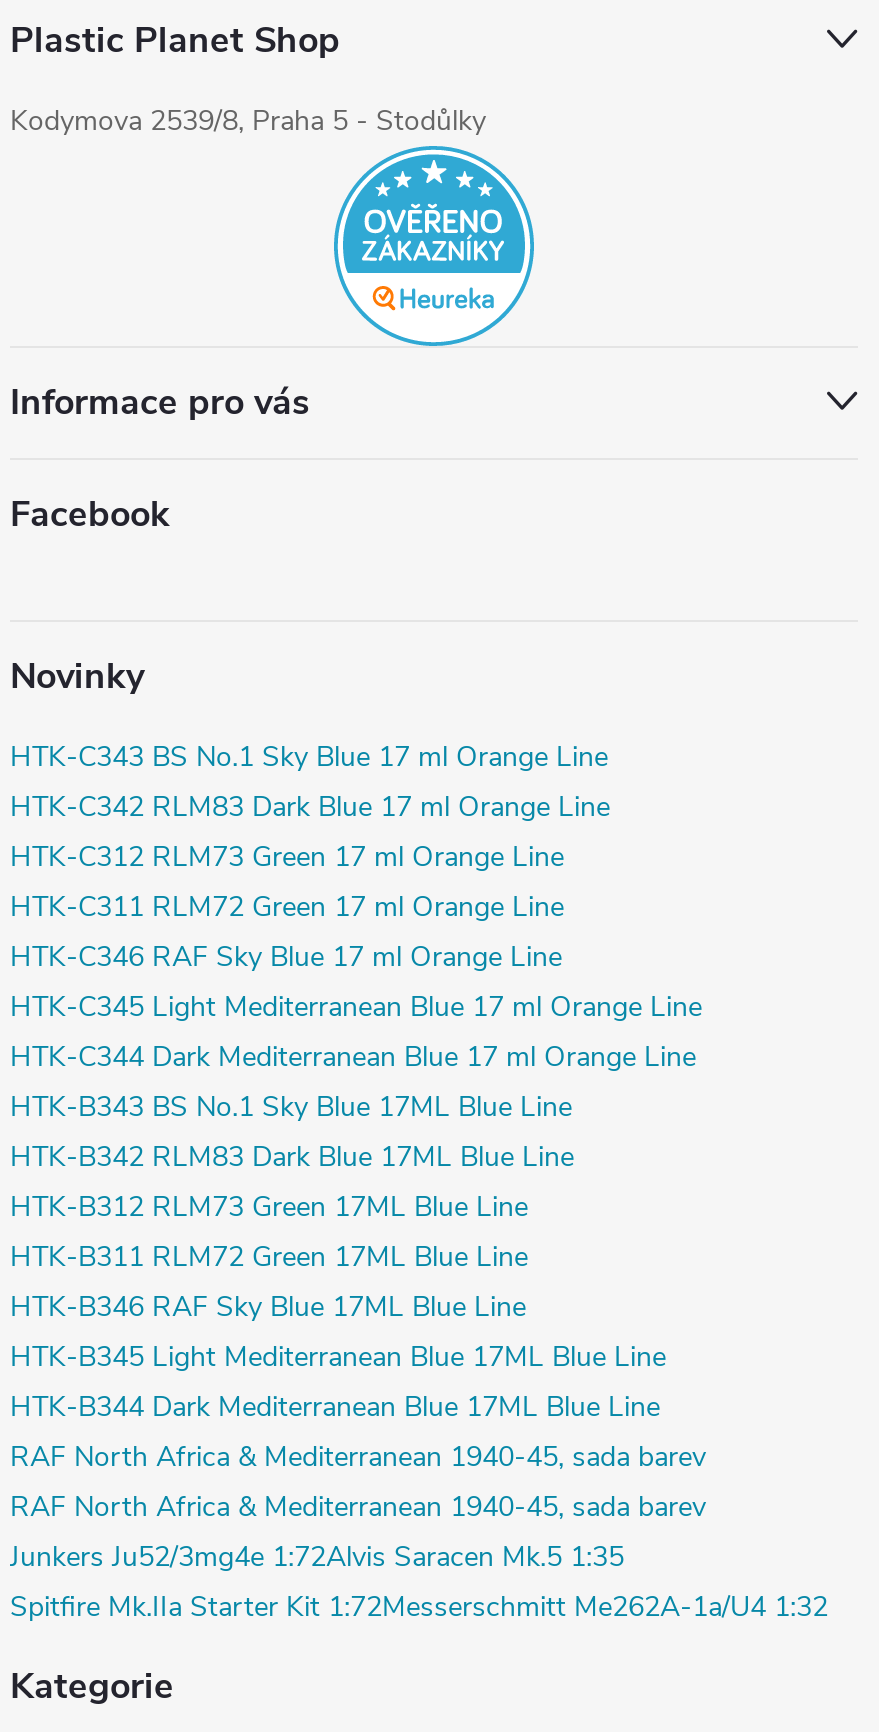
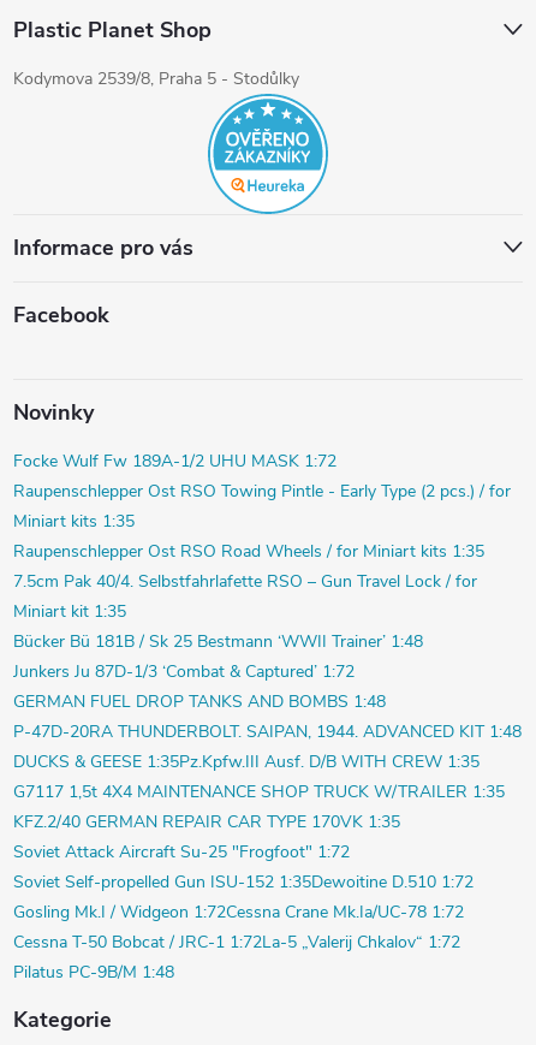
- HTK-C343 BS No.1 Sky Blue 17 ml Orange Line
- HTK-C342 RLM83 Dark Blue 17 ml Orange Line
- HTK-C312 RLM73 Green 17 ml Orange Line
- HTK-C311 RLM72 Green 17 ml Orange Line
- HTK-C346 RAF Sky Blue 17 ml Orange Line
- HTK-C345 Light Mediterranean Blue 17 ml Orange Line
- HTK-C344 Dark Mediterranean Blue 17 ml Orange Line
- HTK-B343 BS No.1 Sky Blue 17ML Blue Line
- HTK-B342 RLM83 Dark Blue 17ML Blue Line
- HTK-B312 RLM73 Green 17ML Blue Line
- HTK-B311 RLM72 Green 17ML Blue Line
- HTK-B346 RAF Sky Blue 17ML Blue Line
- HTK-B345 Light Mediterranean Blue 17ML Blue Line
- HTK-B344 Dark Mediterranean Blue 17ML Blue Line
- RAF North Africa & Mediterranean 1940-45, sada barev
- RAF North Africa & Mediterranean 1940-45, sada barev
- Junkers Ju52/3mg4e 1:72Alvis Saracen Mk.5 1:35
- Spitfire Mk.IIa Starter Kit 1:72Messerschmitt Me262A-1a/U4 1:32
+ Focke Wulf Fw 189A-1/2 UHU MASK 1:72
+ Raupenschlepper Ost RSO Towing Pintle - Early Type (2 pcs.) / for
+ Miniart kits 1:35
+ Raupenschlepper Ost RSO Road Wheels / for Miniart kits 1:35
+ 7.5cm Pak 40/4. Selbstfahrlafette RSO – Gun Travel Lock / for
+ Miniart kit 1:35
+ Bücker Bü 181B / Sk 25 Bestmann ‘WWII Trainer’ 1:48
+ Junkers Ju 87D-1/3 ‘Combat & Captured’ 1:72
+ GERMAN FUEL DROP TANKS AND BOMBS 1:48
+ P-47D-20RA THUNDERBOLT. SAIPAN, 1944. ADVANCED KIT 1:48
+ DUCKS & GEESE 1:35Pz.Kpfw.III Ausf. D/B WITH CREW 1:35
+ G7117 1,5t 4X4 MAINTENANCE SHOP TRUCK W/TRAILER 1:35
+ KFZ.2/40 GERMAN REPAIR CAR TYPE 170VK 1:35
+ Soviet Attack Aircraft Su-25 "Frogfoot" 1:72
+ Soviet Self-propelled Gun ISU-152 1:35Dewoitine D.510 1:72
+ Gosling Mk.I / Widgeon 1:72Cessna Crane Mk.Ia/UC-78 1:72
+ Cessna T-50 Bobcat / JRC-1 1:72La-5 „Valerij Chkalov“ 1:72
+ Pilatus PC-9B/M 1:48
